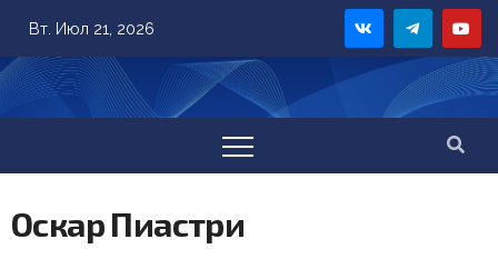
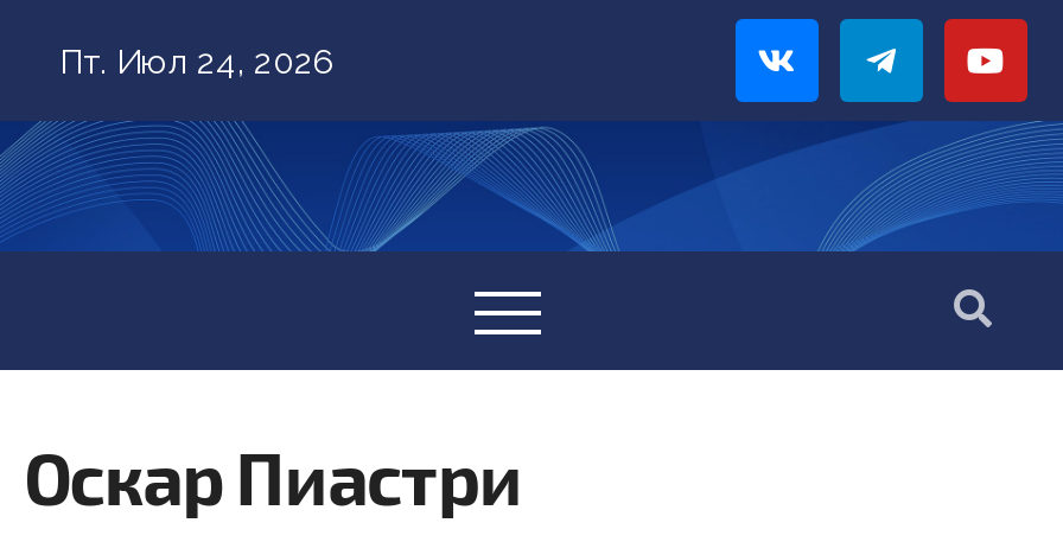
- Вт. Июл 21, 2026
+ Пт. Июл 24, 2026
